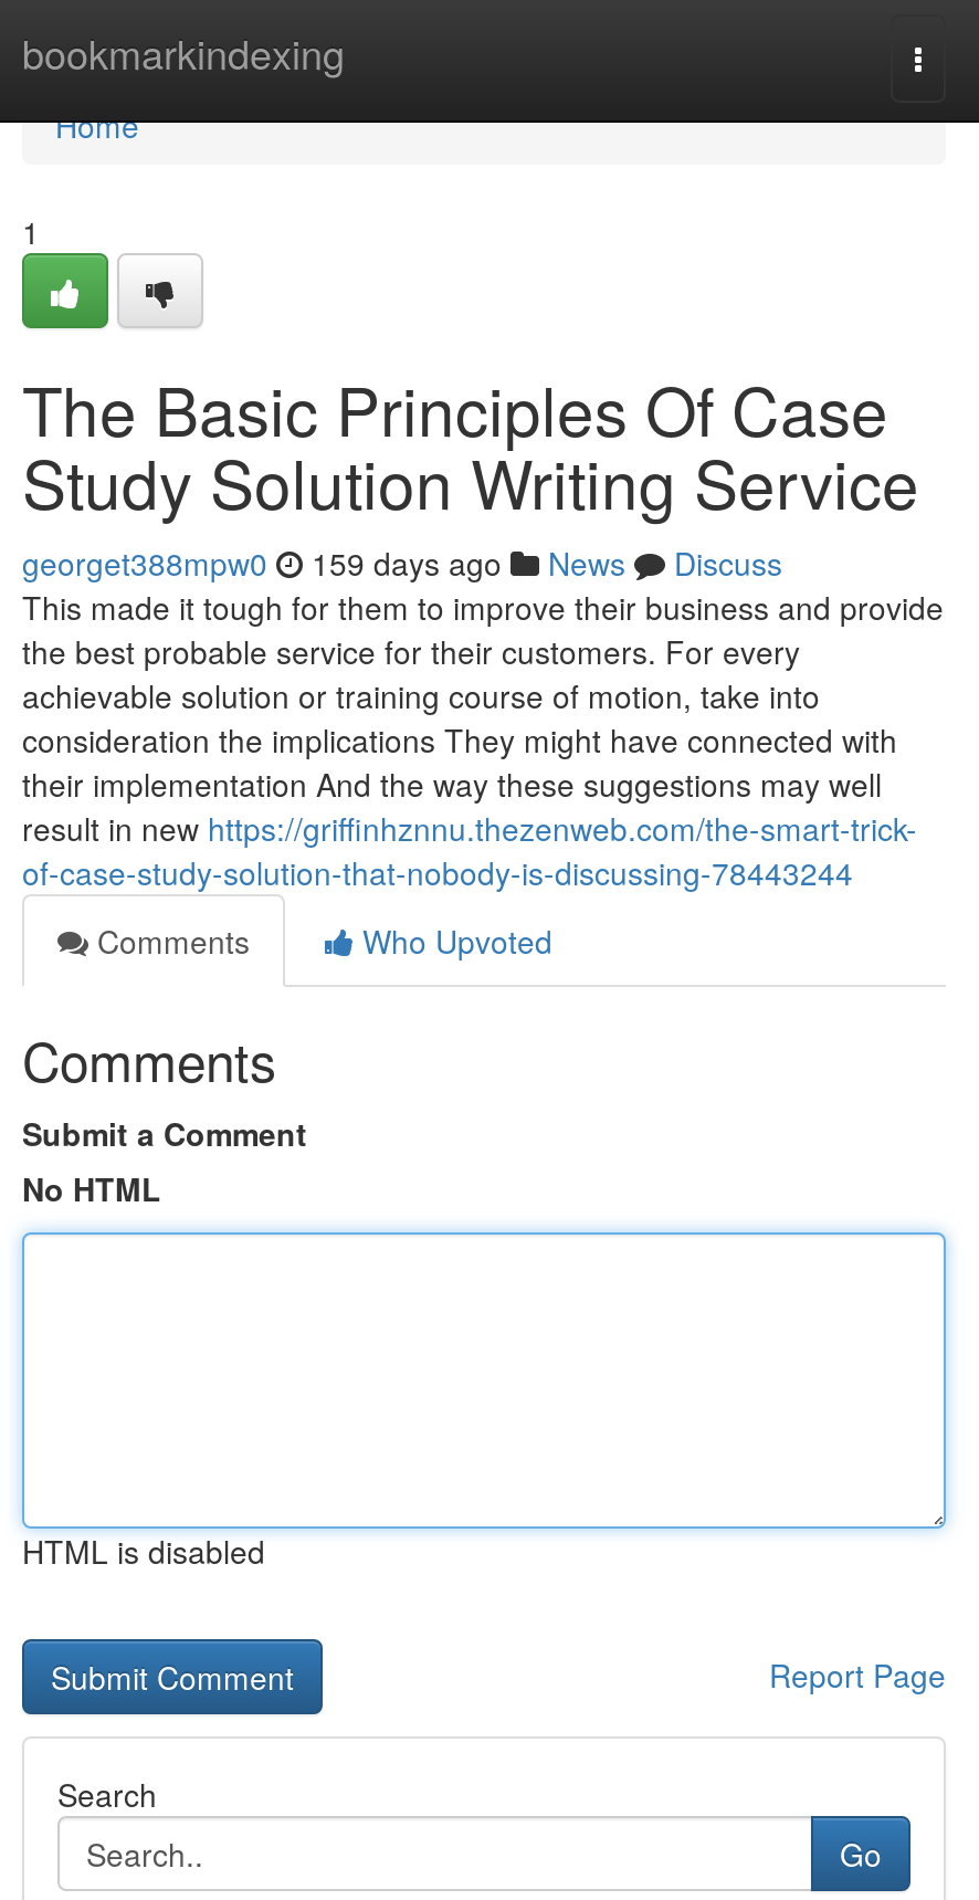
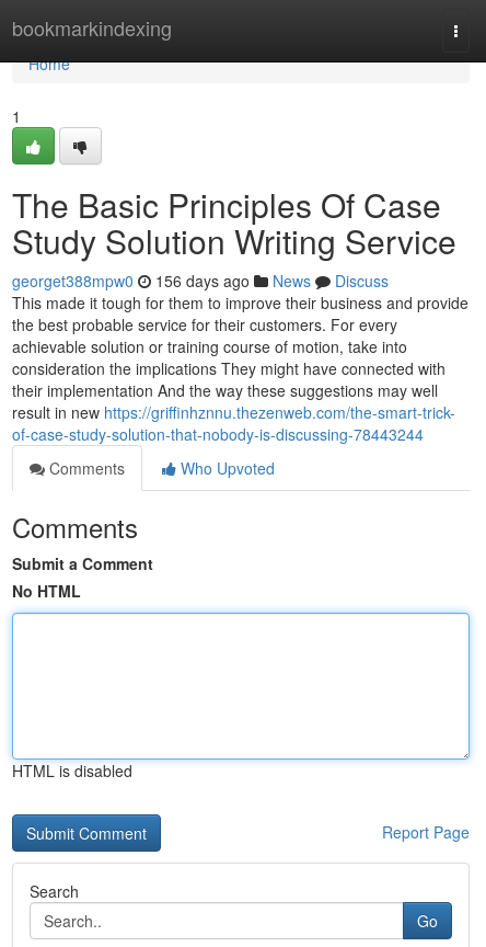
- georget388mpw0 159 days ago News Discuss
+ georget388mpw0 156 days ago News Discuss
